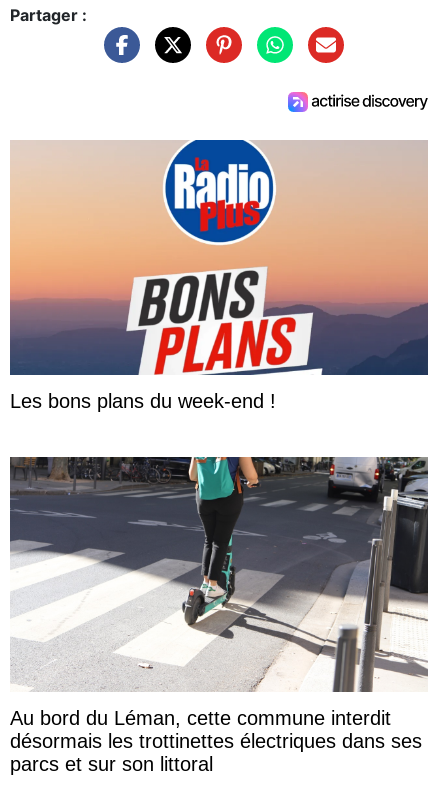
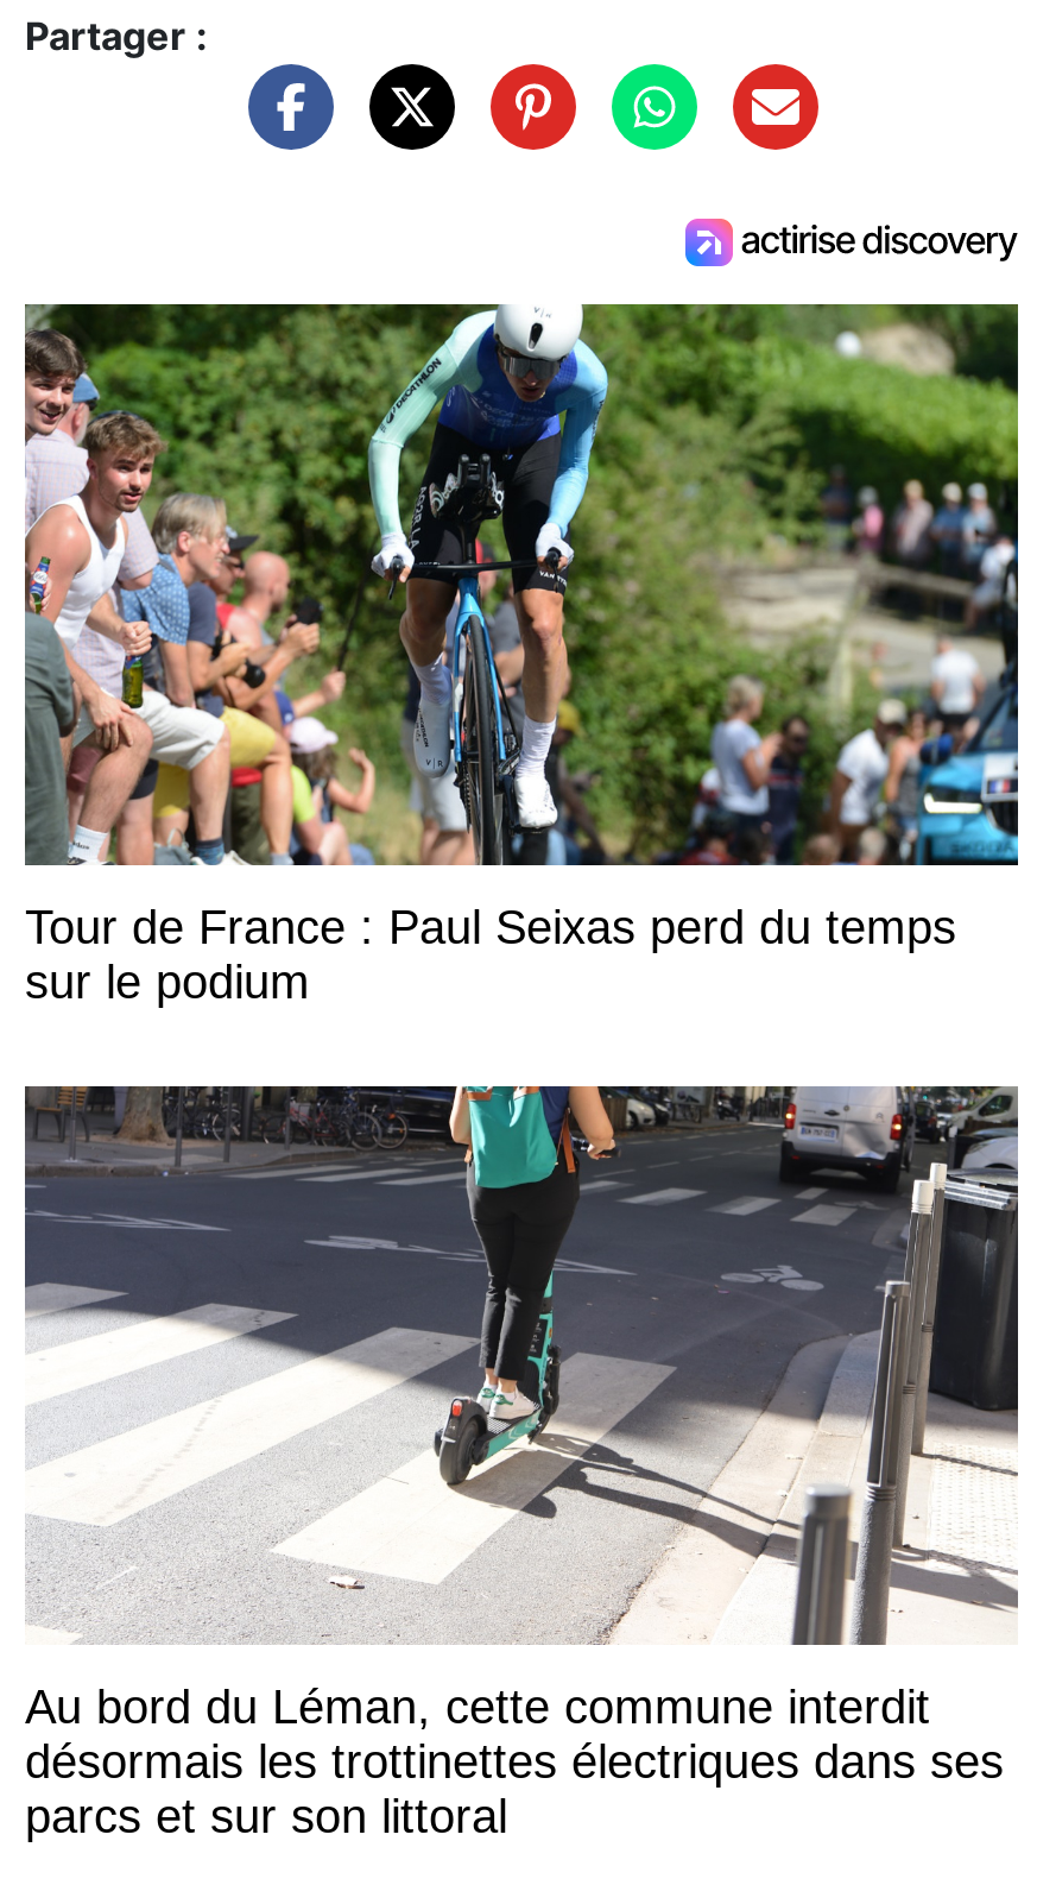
- [image]
- Les bons plans du week-end !
+ [image]
+ Tour de France : Paul Seixas perd du temps
+ sur le podium
